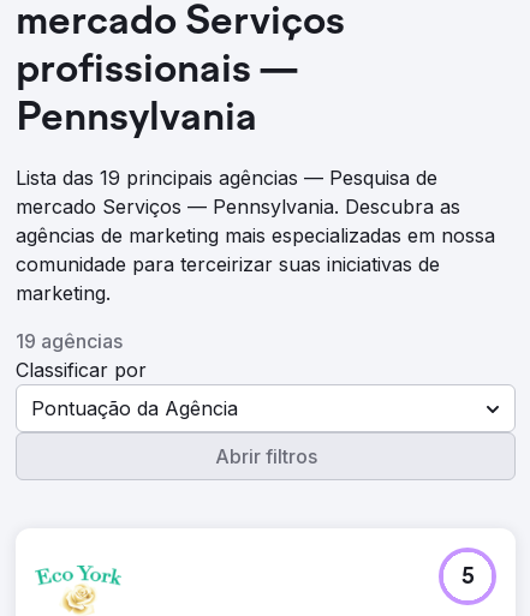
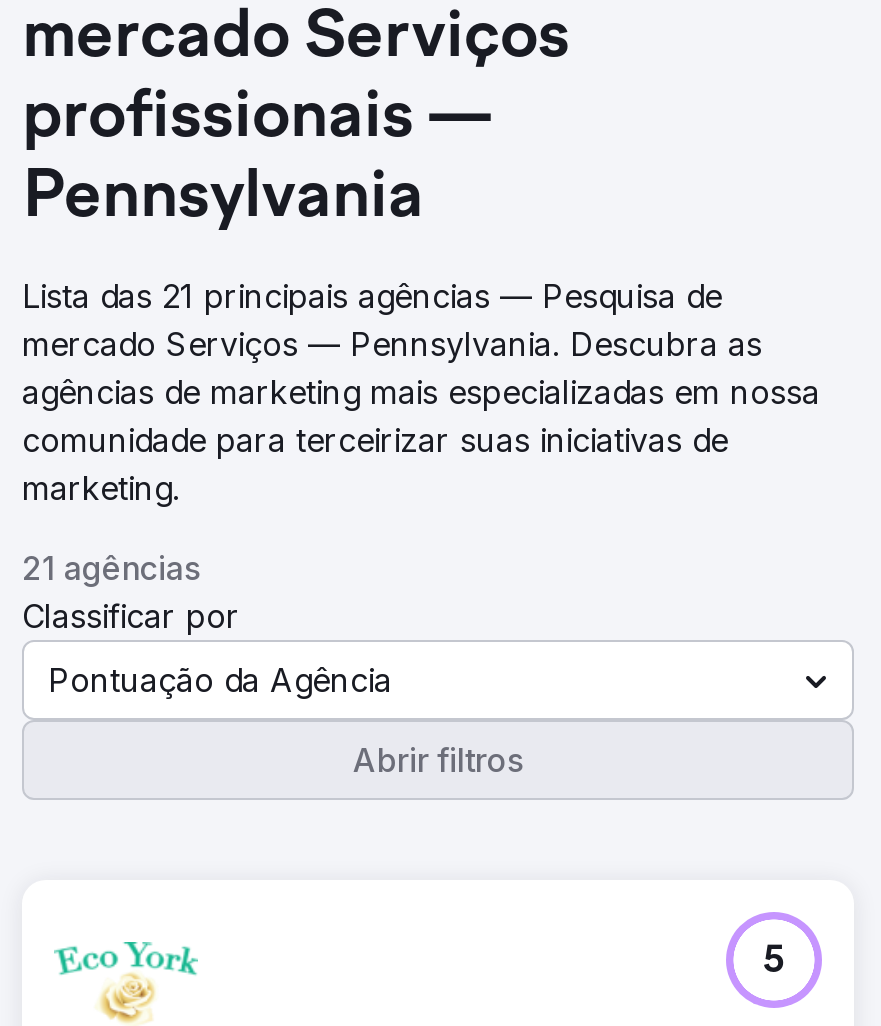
- Lista das 19 principais agências — Pesquisa de
+ Lista das 21 principais agências — Pesquisa de

- 19 agências
+ 21 agências
